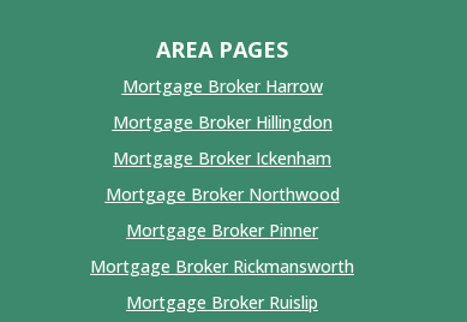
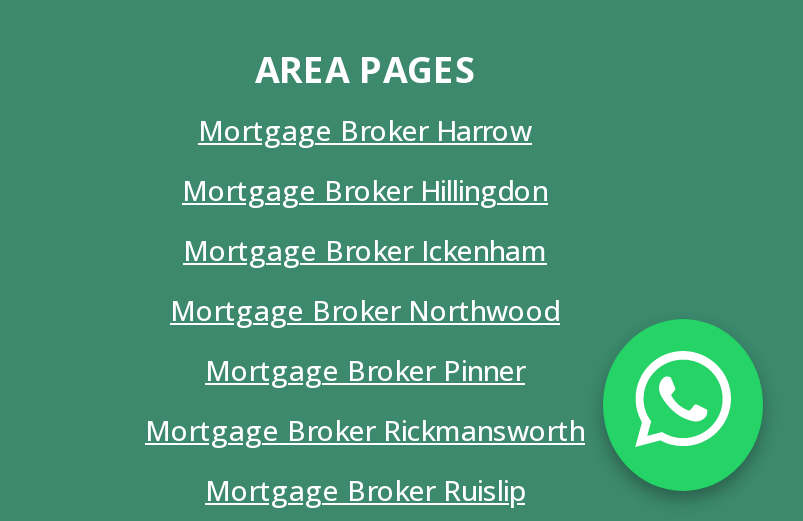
+ [image]
